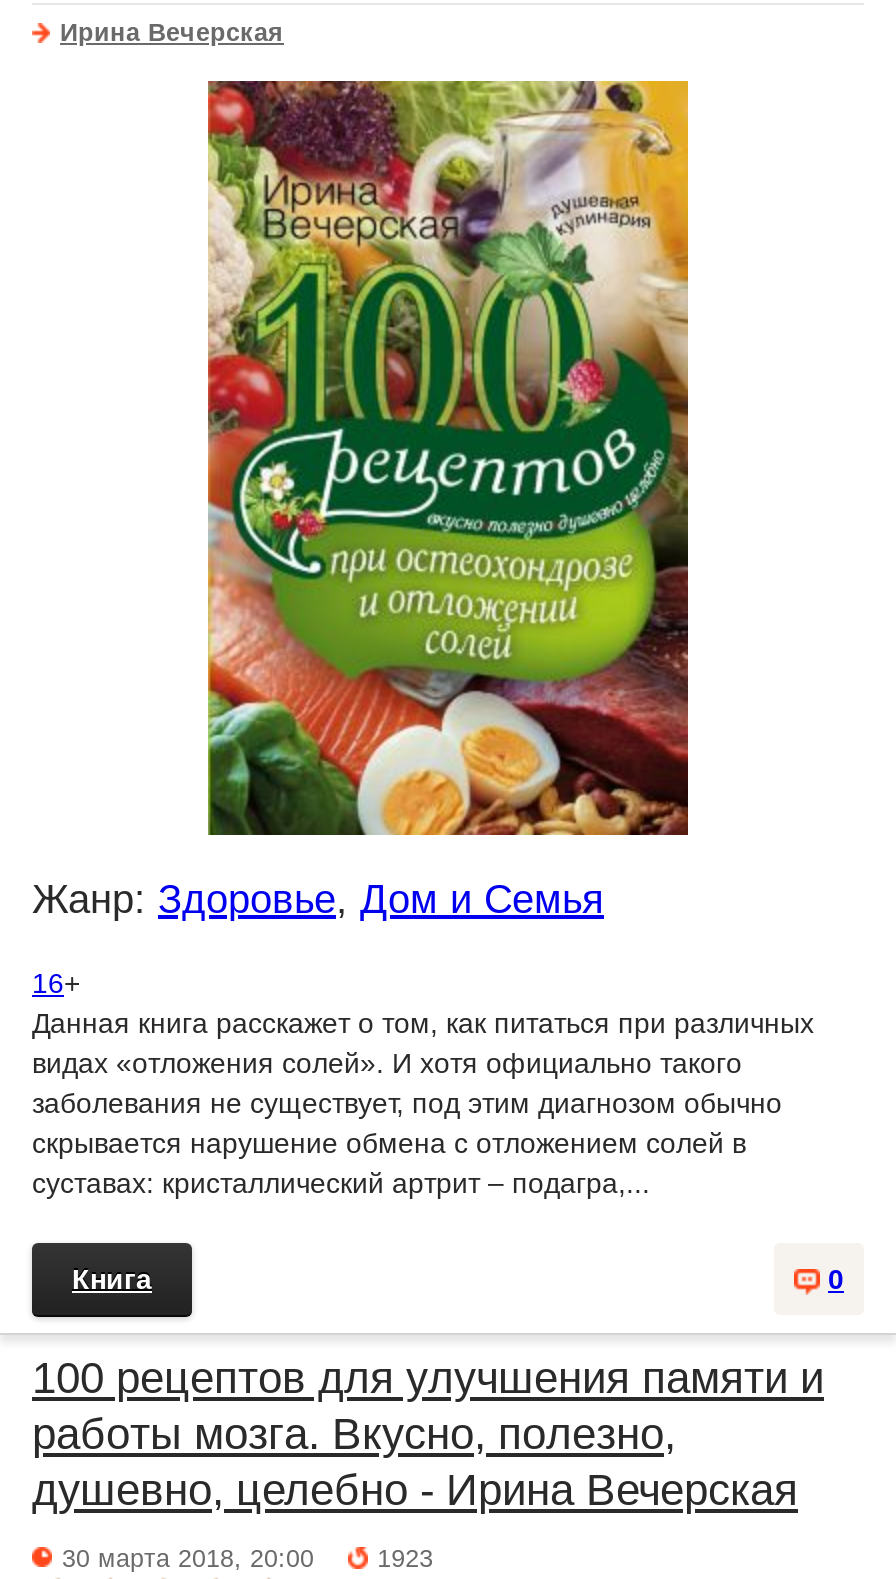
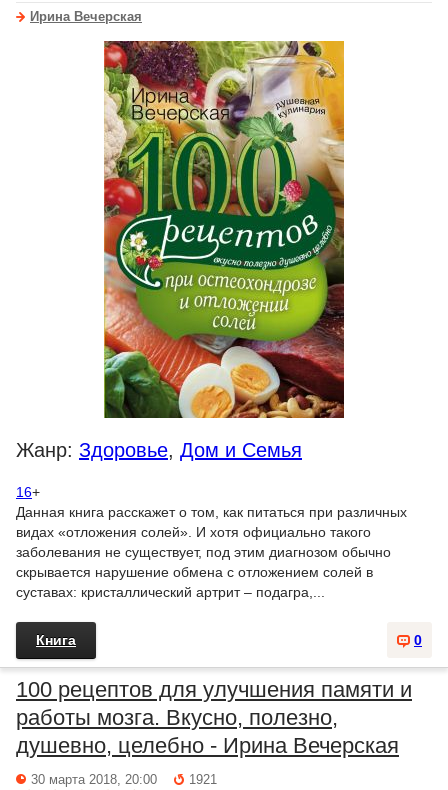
- 1923
+ 1921
